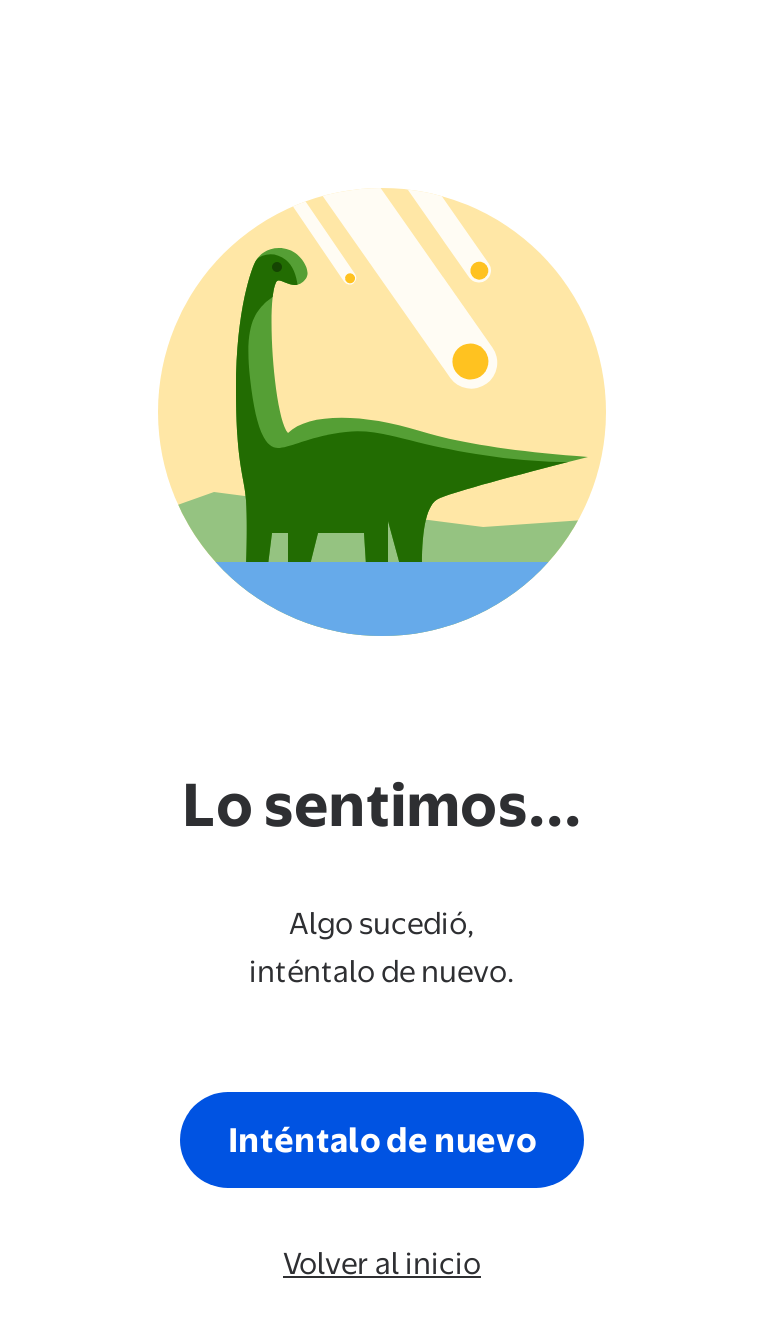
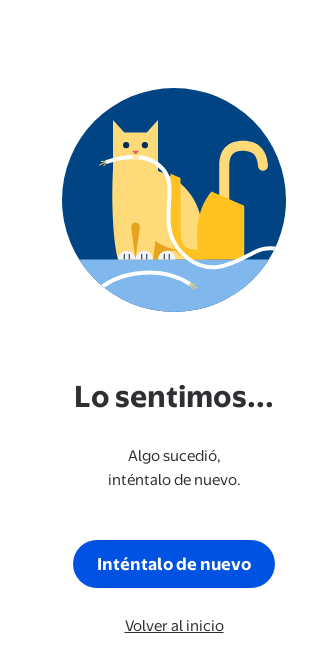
- [image]
+ [image]
